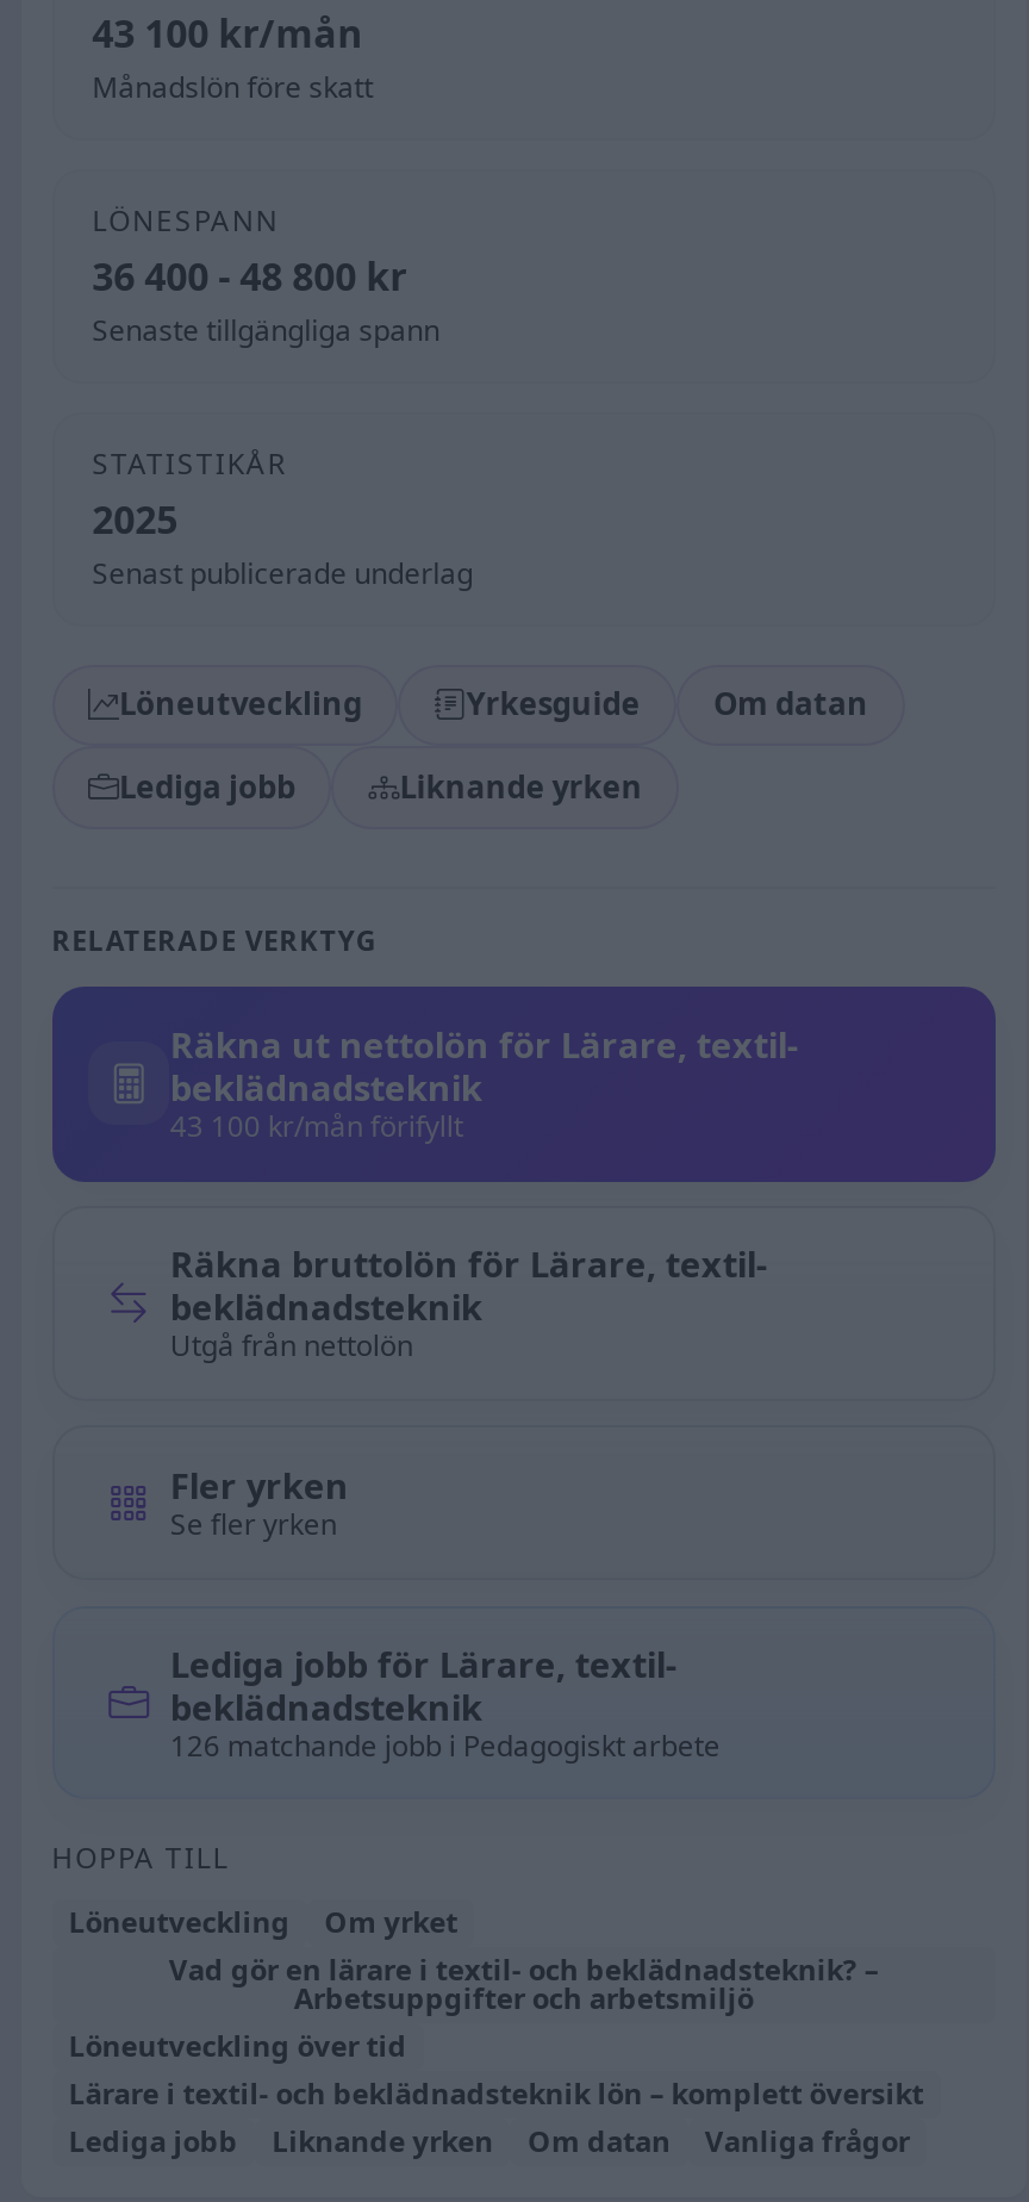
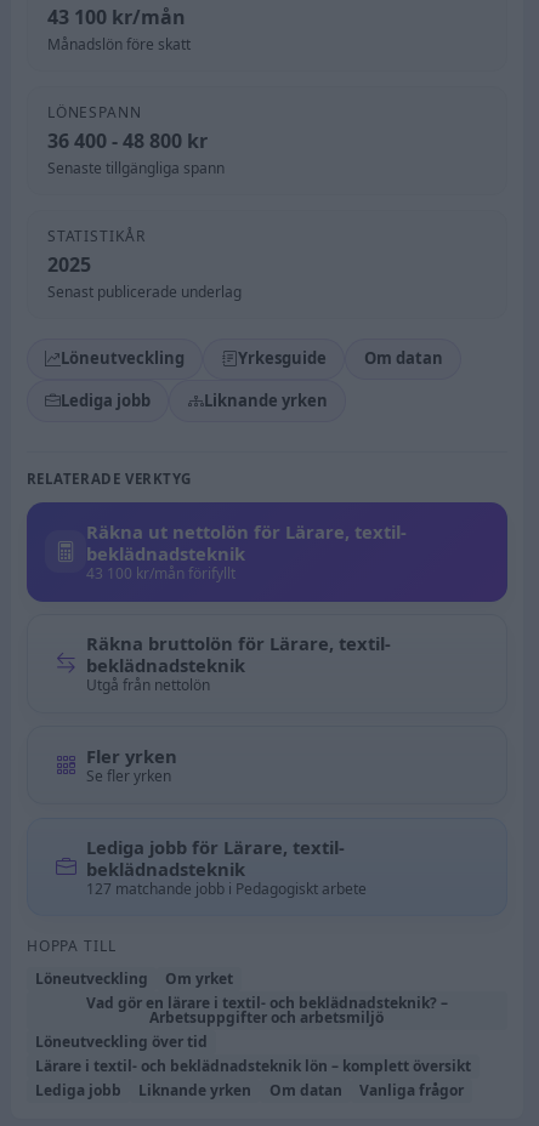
- 126 matchande jobb i Pedagogiskt arbete
+ 127 matchande jobb i Pedagogiskt arbete
